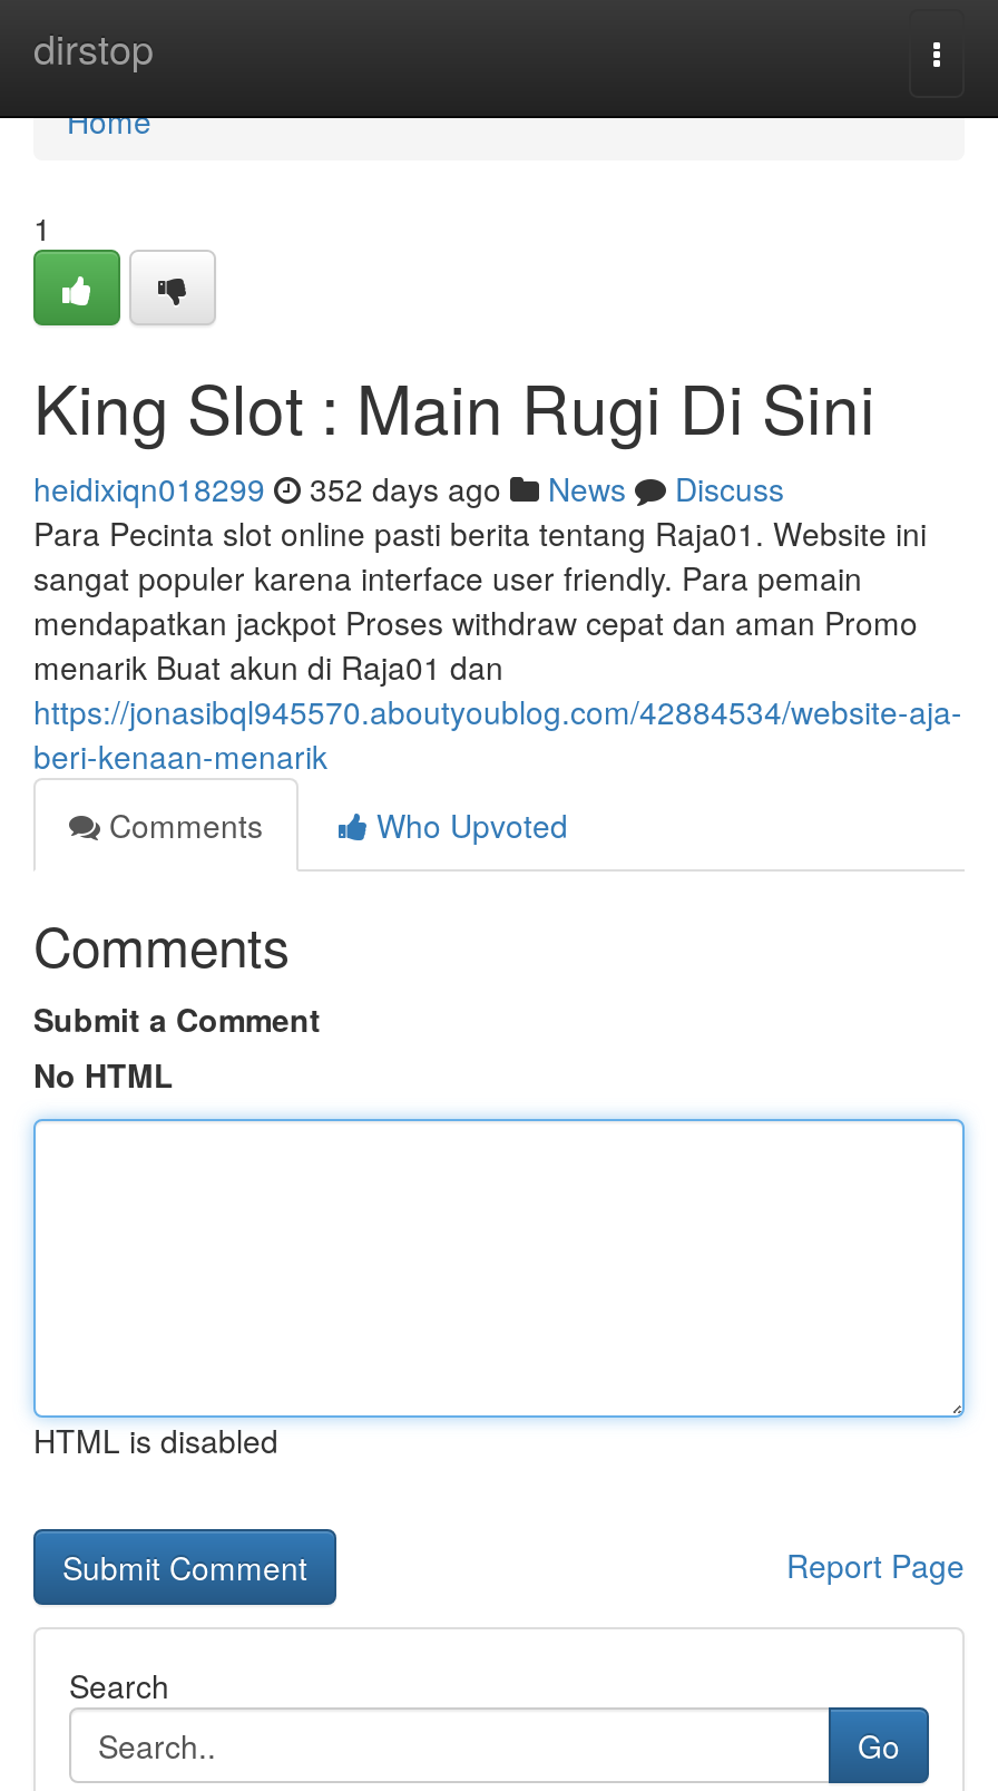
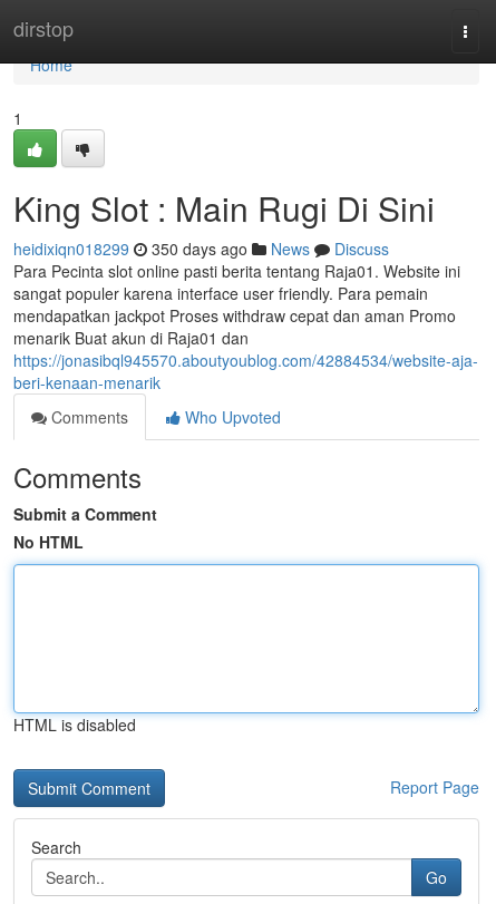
- heidixiqn018299 352 days ago News Discuss
+ heidixiqn018299 350 days ago News Discuss
